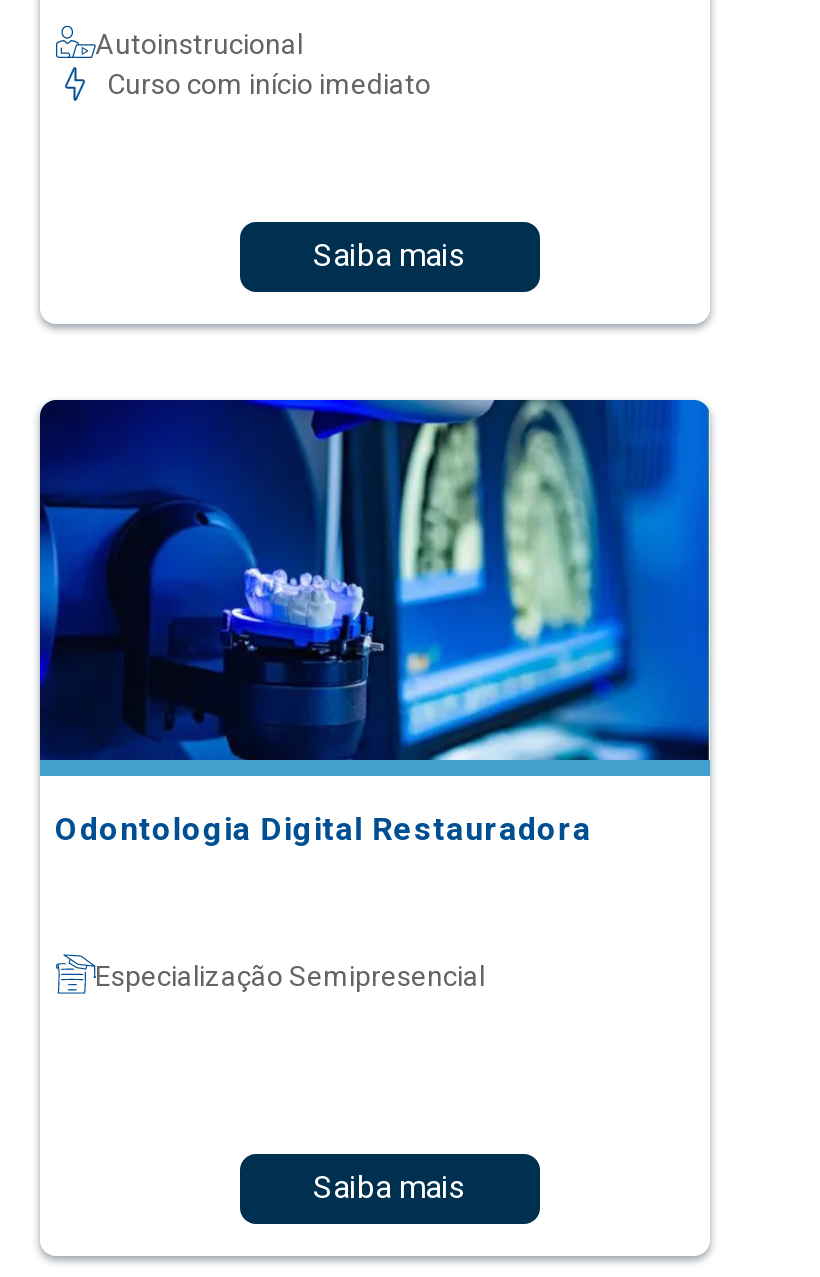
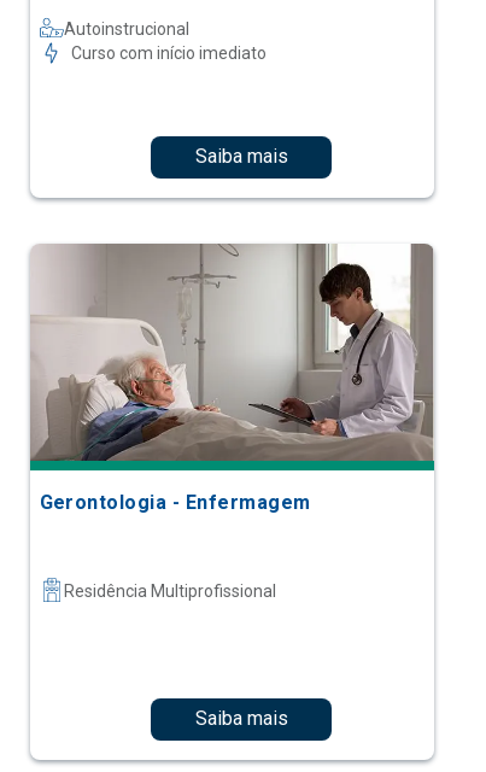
- [image]
- Odontologia Digital Restauradora
+ [image]
+ Gerontologia - Enfermagem

- Especialização Semipresencial
+ Residência Multiprofissional
